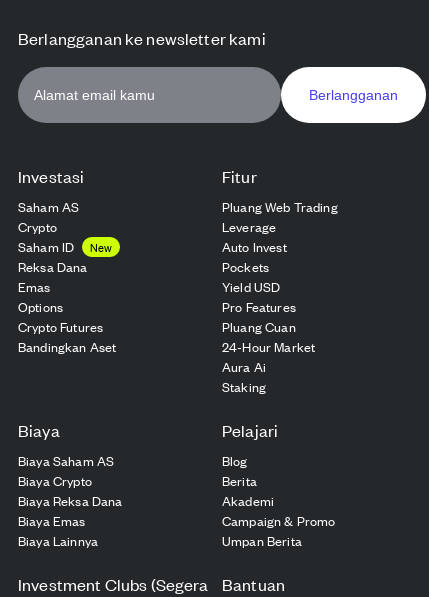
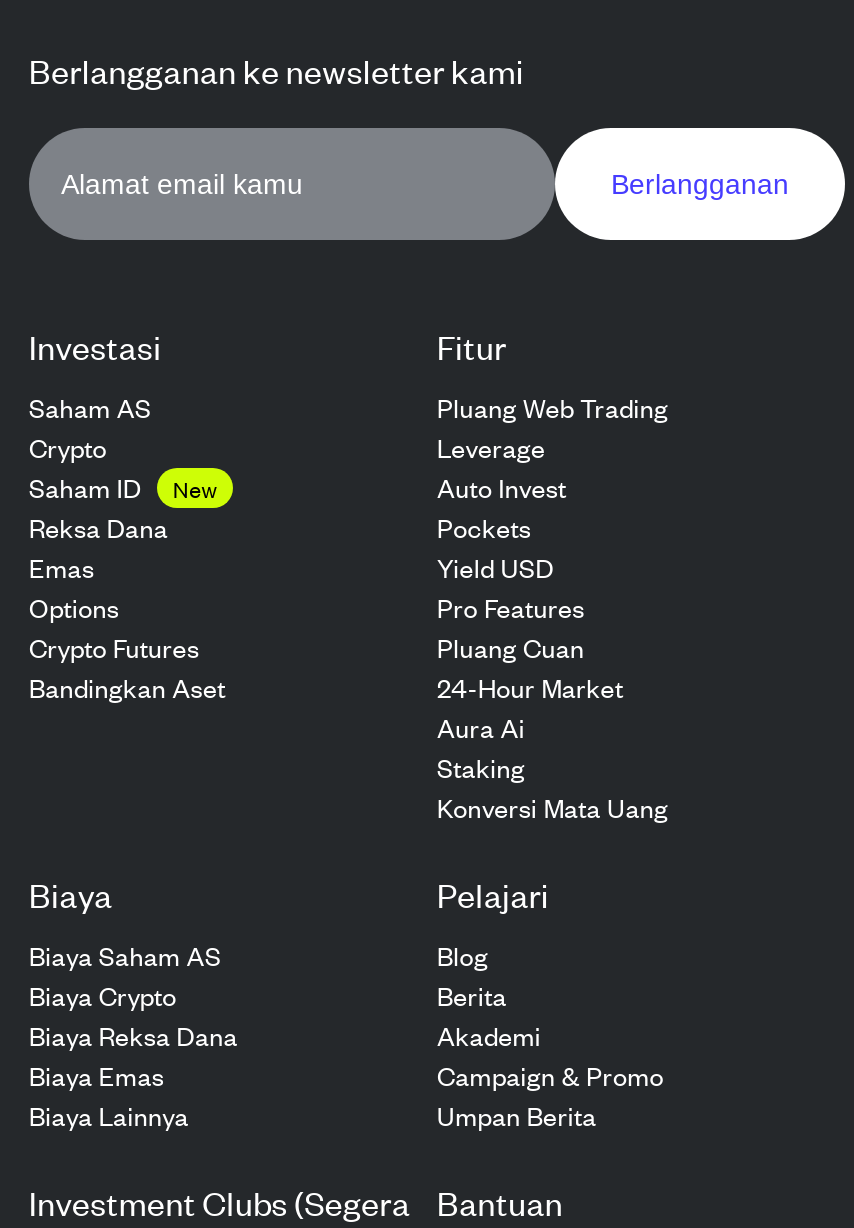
+ Konversi Mata Uang
